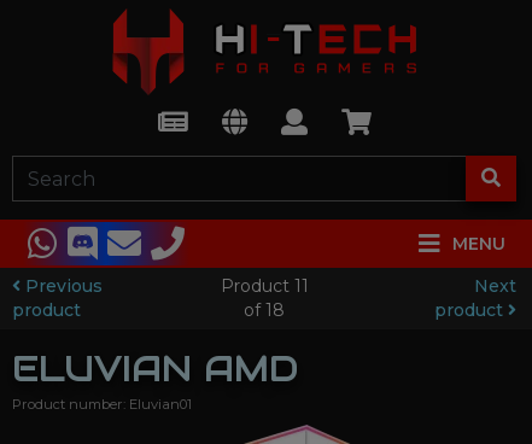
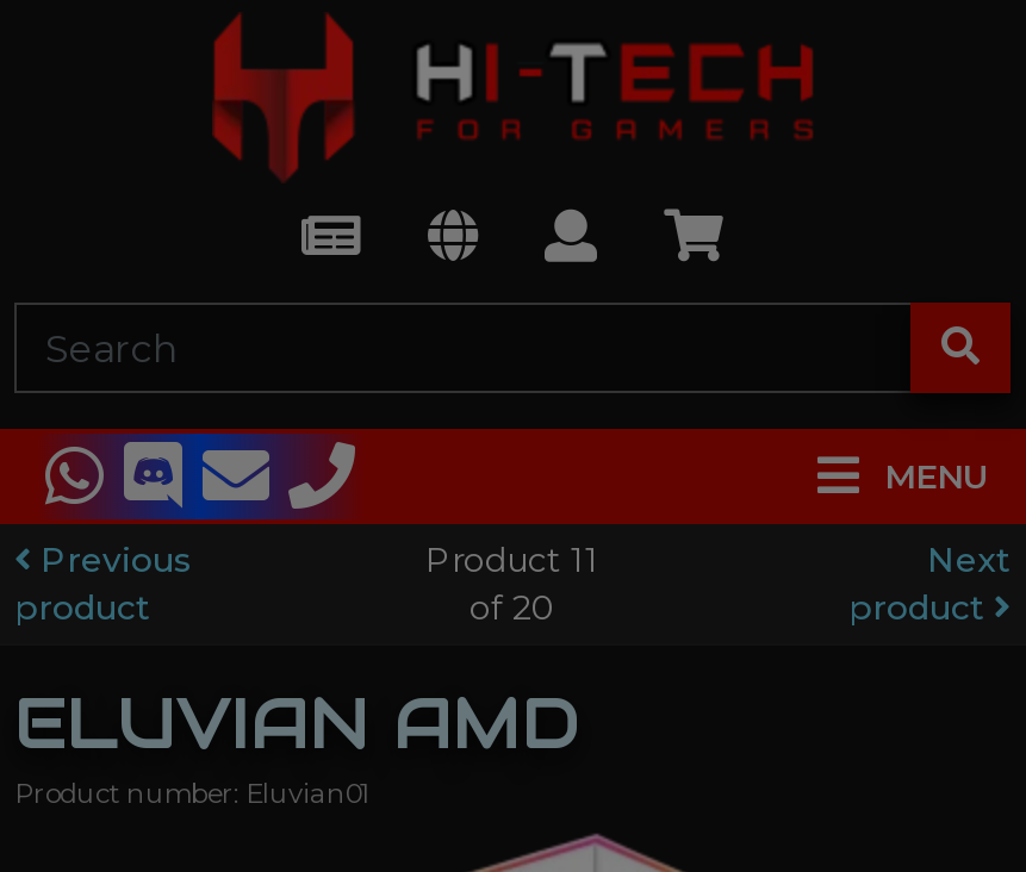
- of 18
+ of 20
